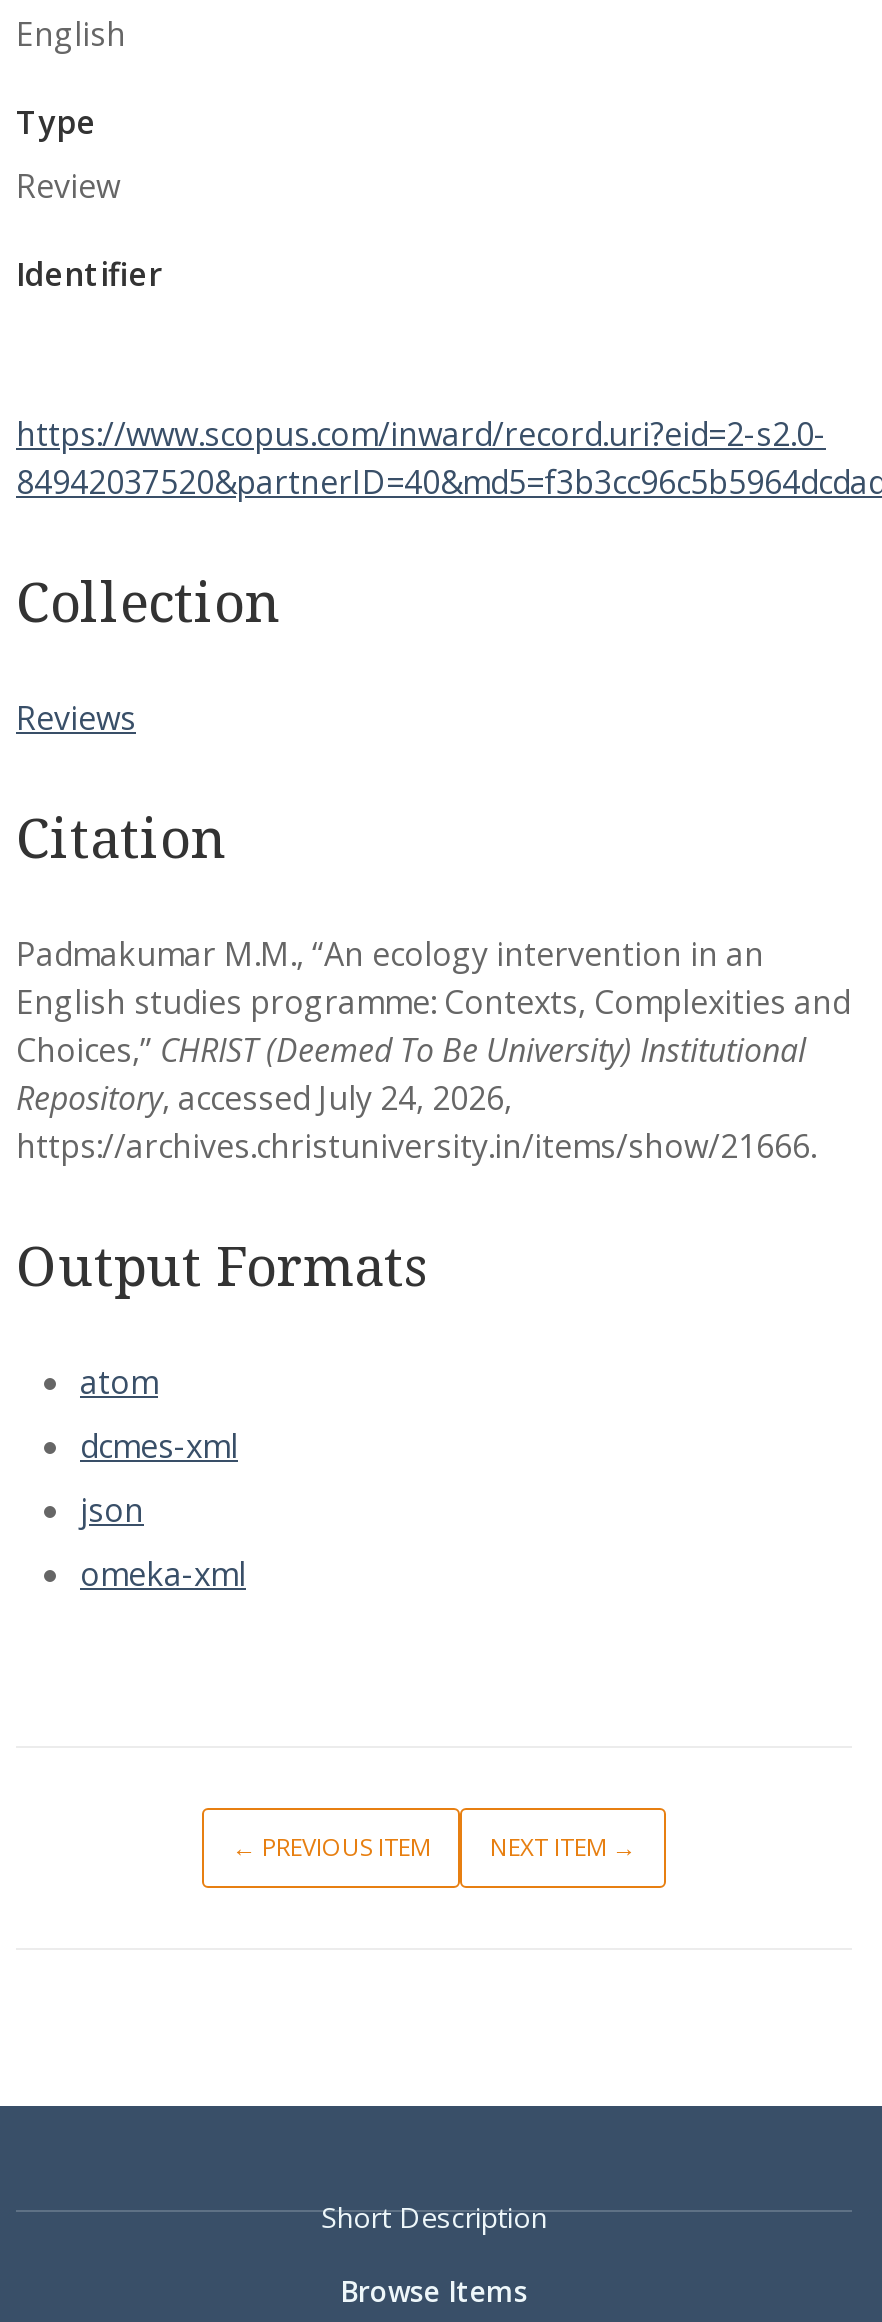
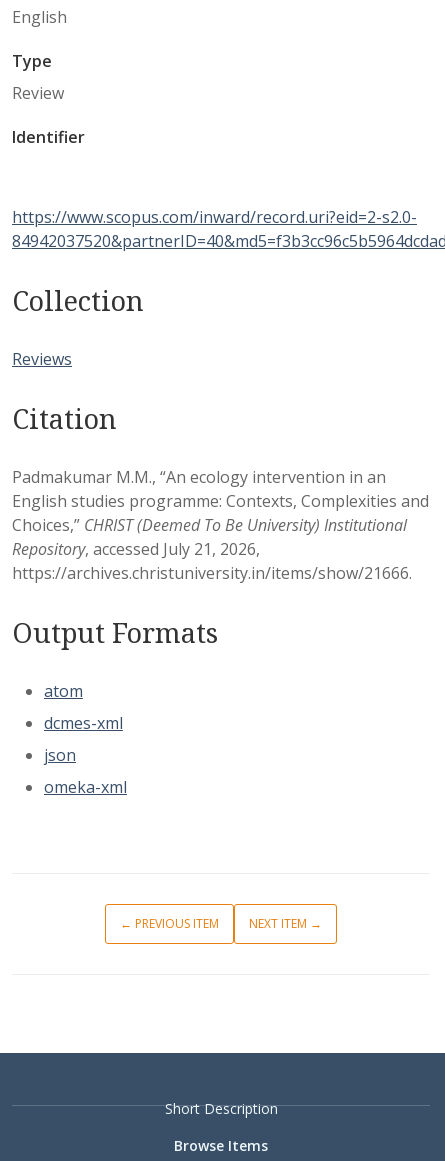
- Repository, accessed July 24, 2026,
+ Repository, accessed July 21, 2026,
